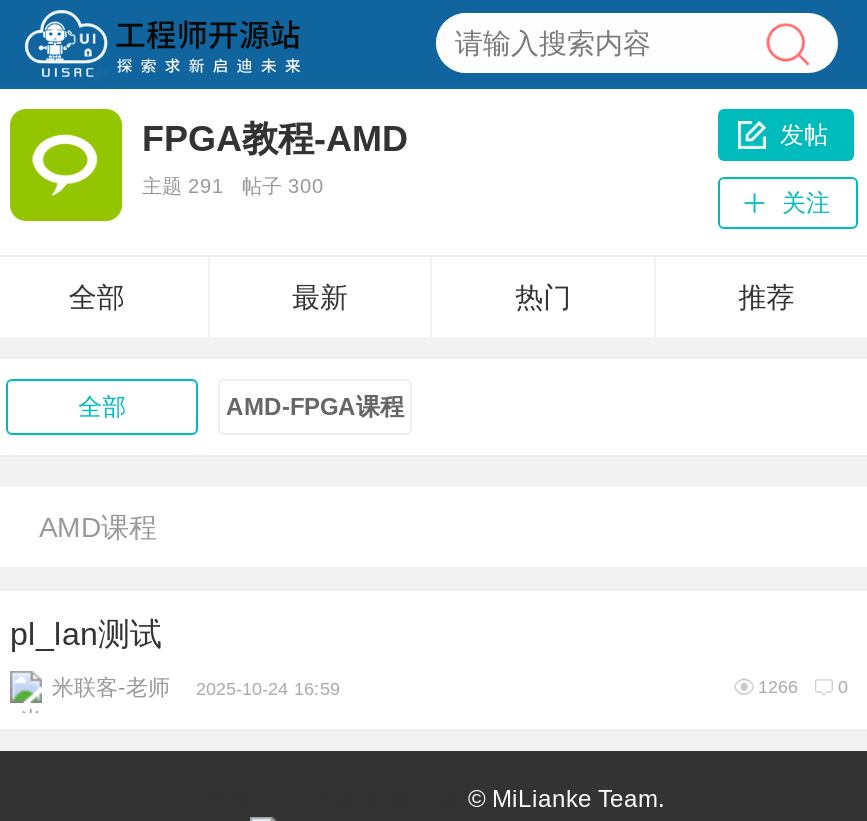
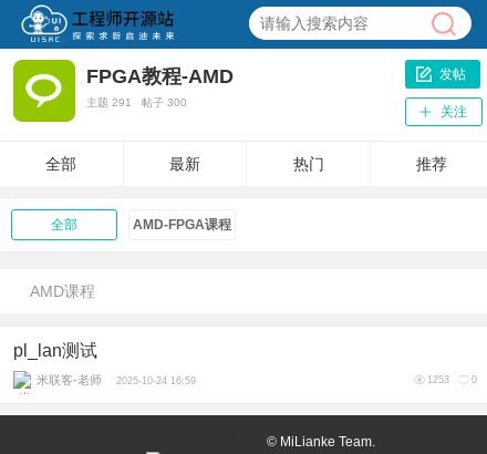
- 1266 0
+ 1253 0
